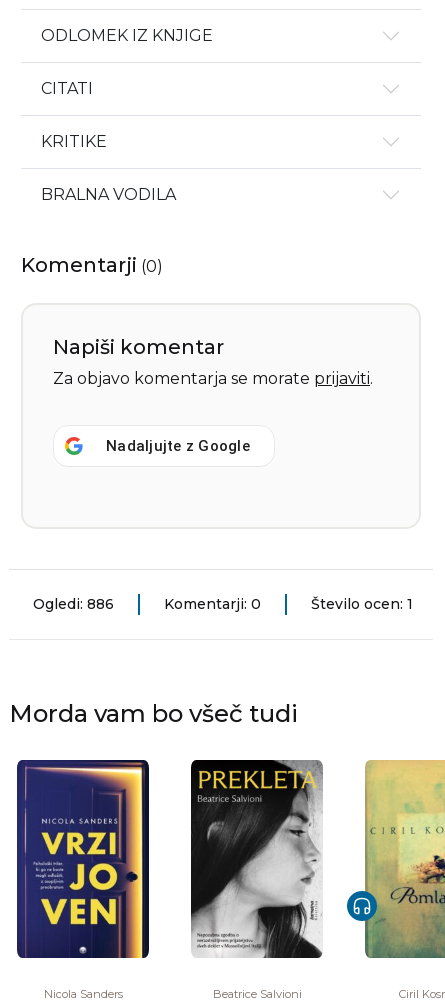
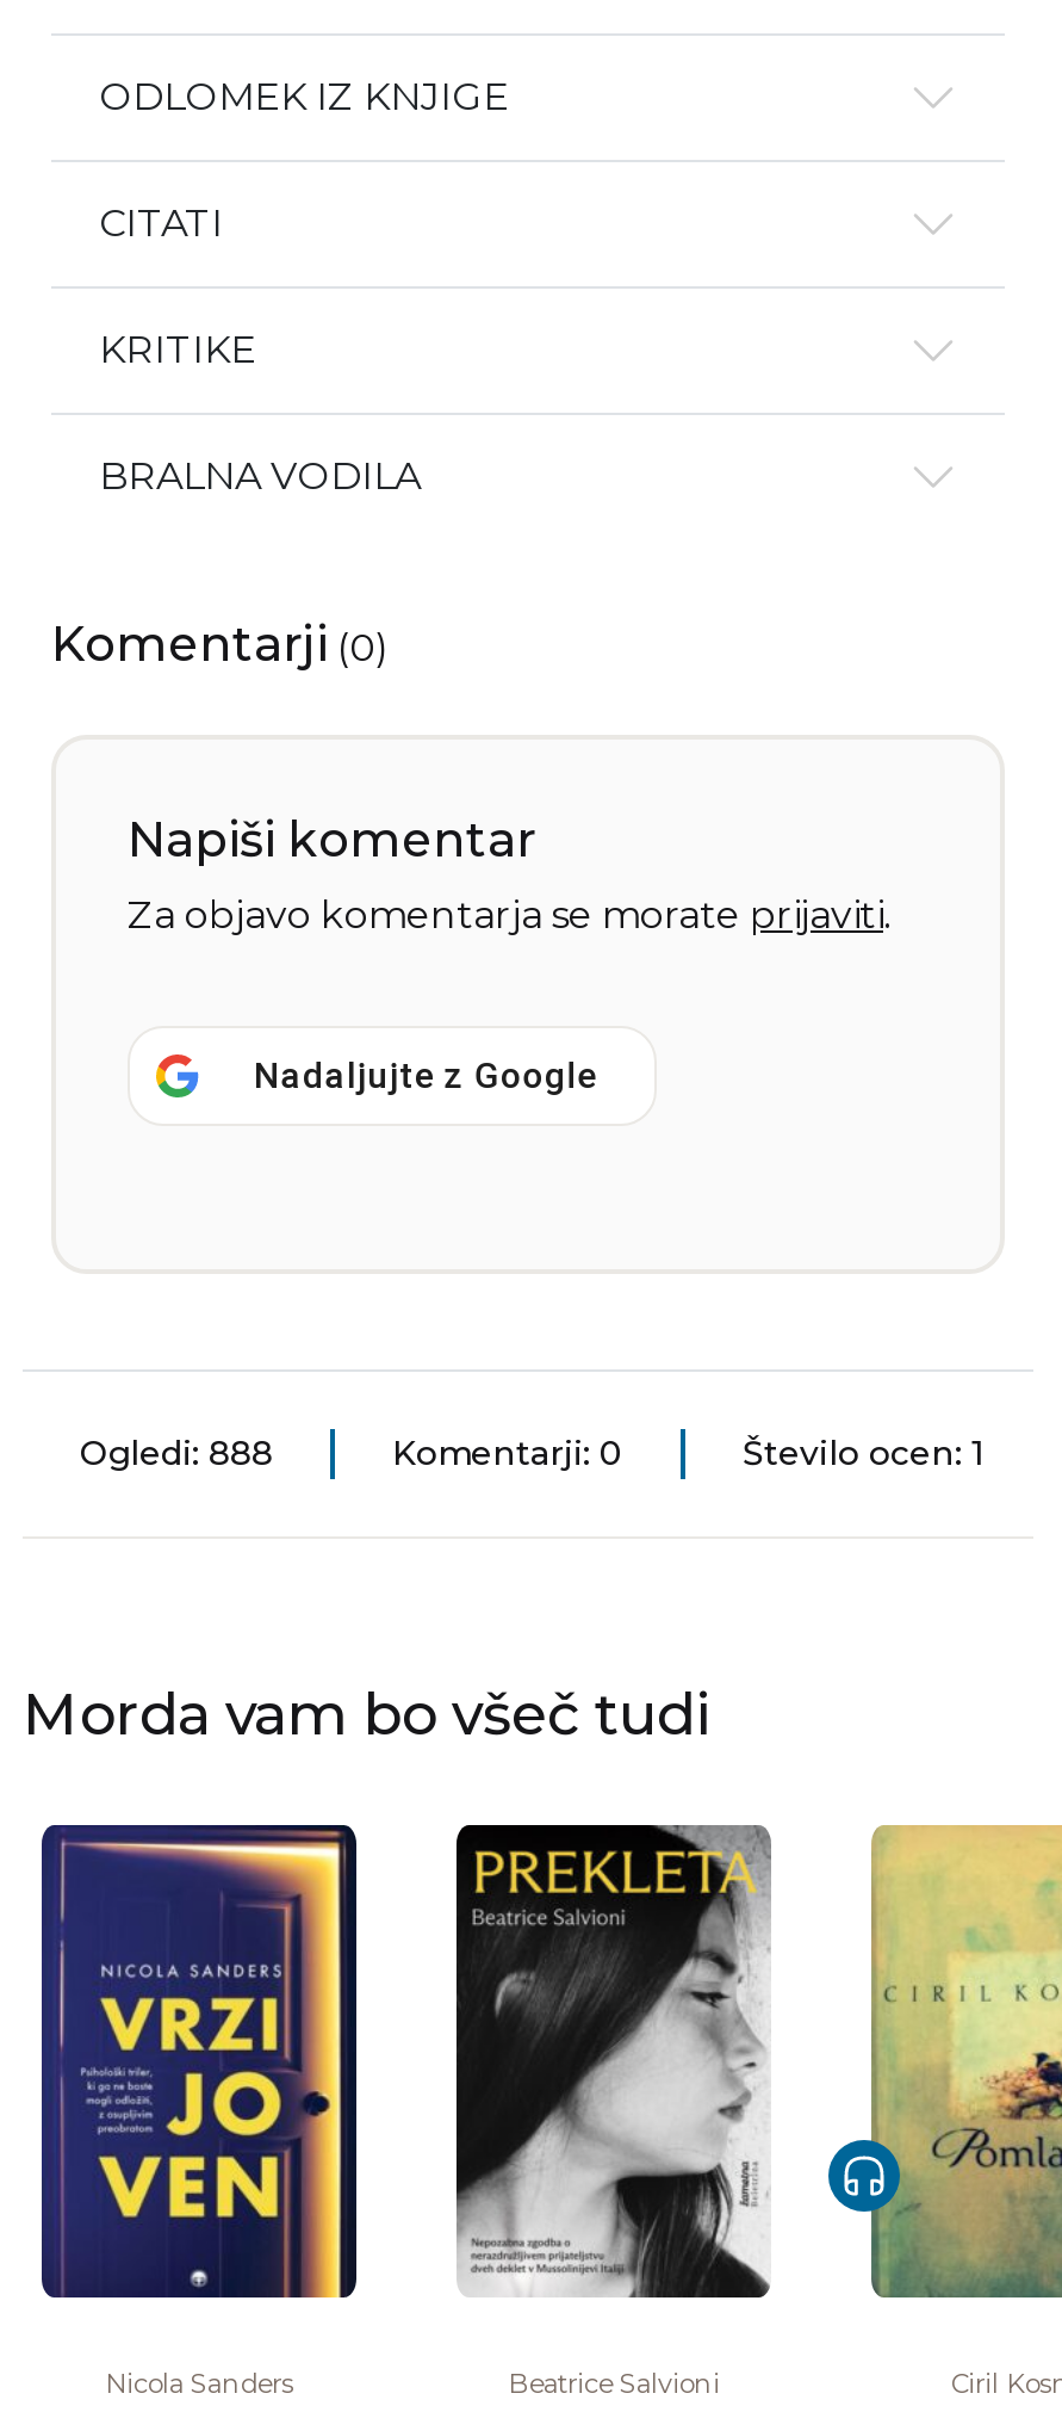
- Ogledi: 886
+ Ogledi: 888
